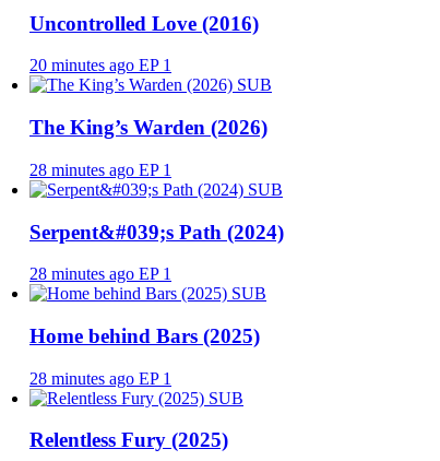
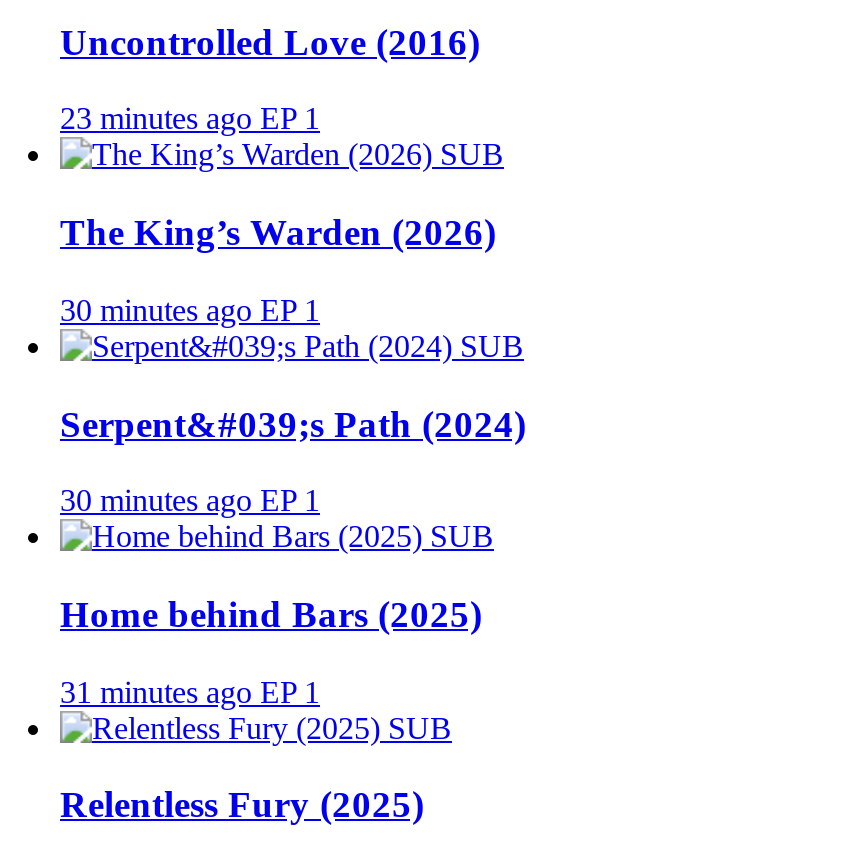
- 20 minutes ago EP 1
+ 23 minutes ago EP 1

- 28 minutes ago EP 1
+ 30 minutes ago EP 1

- 28 minutes ago EP 1
+ 30 minutes ago EP 1

- 28 minutes ago EP 1
+ 31 minutes ago EP 1
